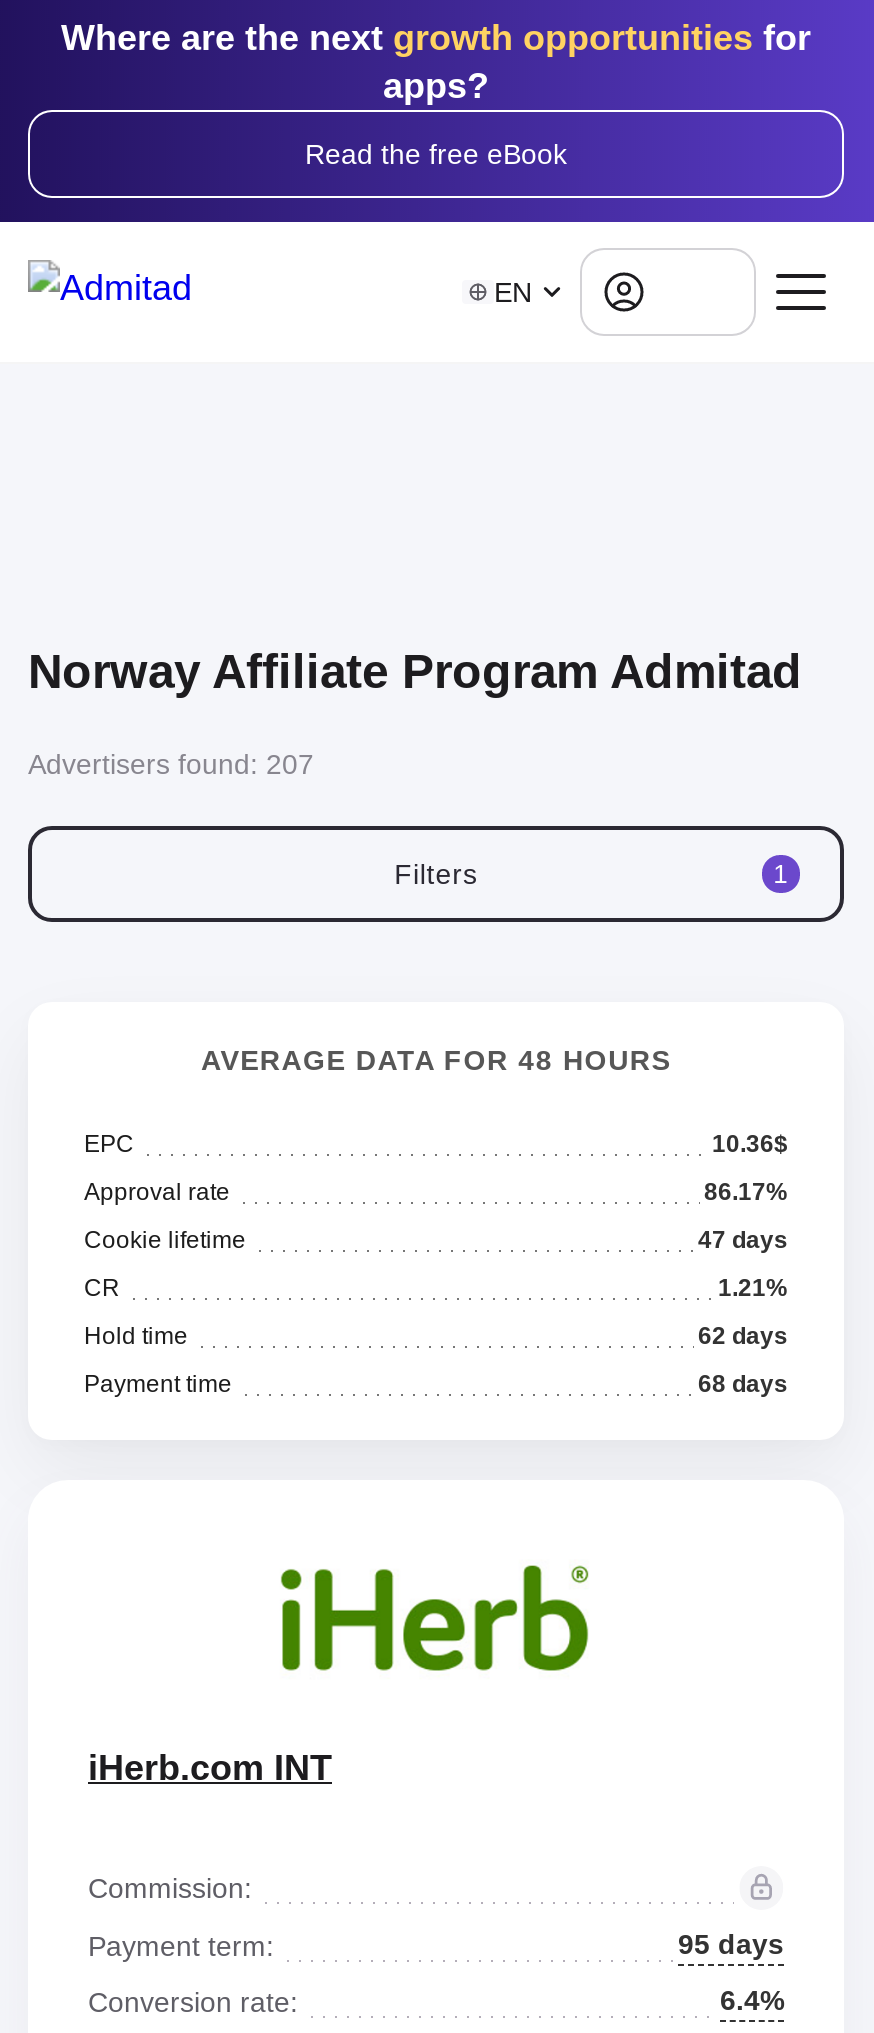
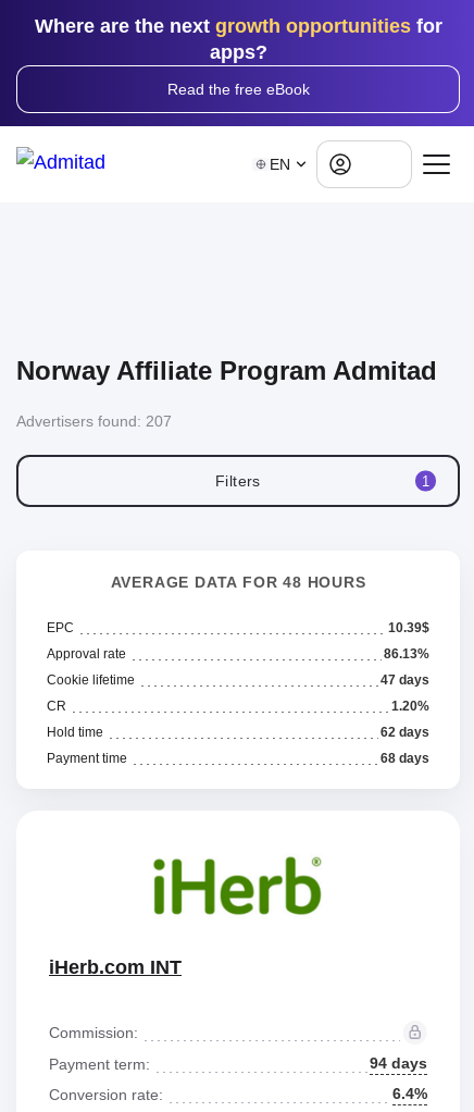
- 10.36$
+ 10.39$

- 86.17%
+ 86.13%

- 1.21%
+ 1.20%

- 95 days
+ 94 days
